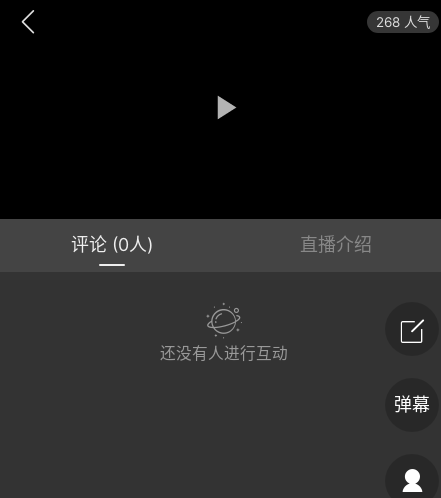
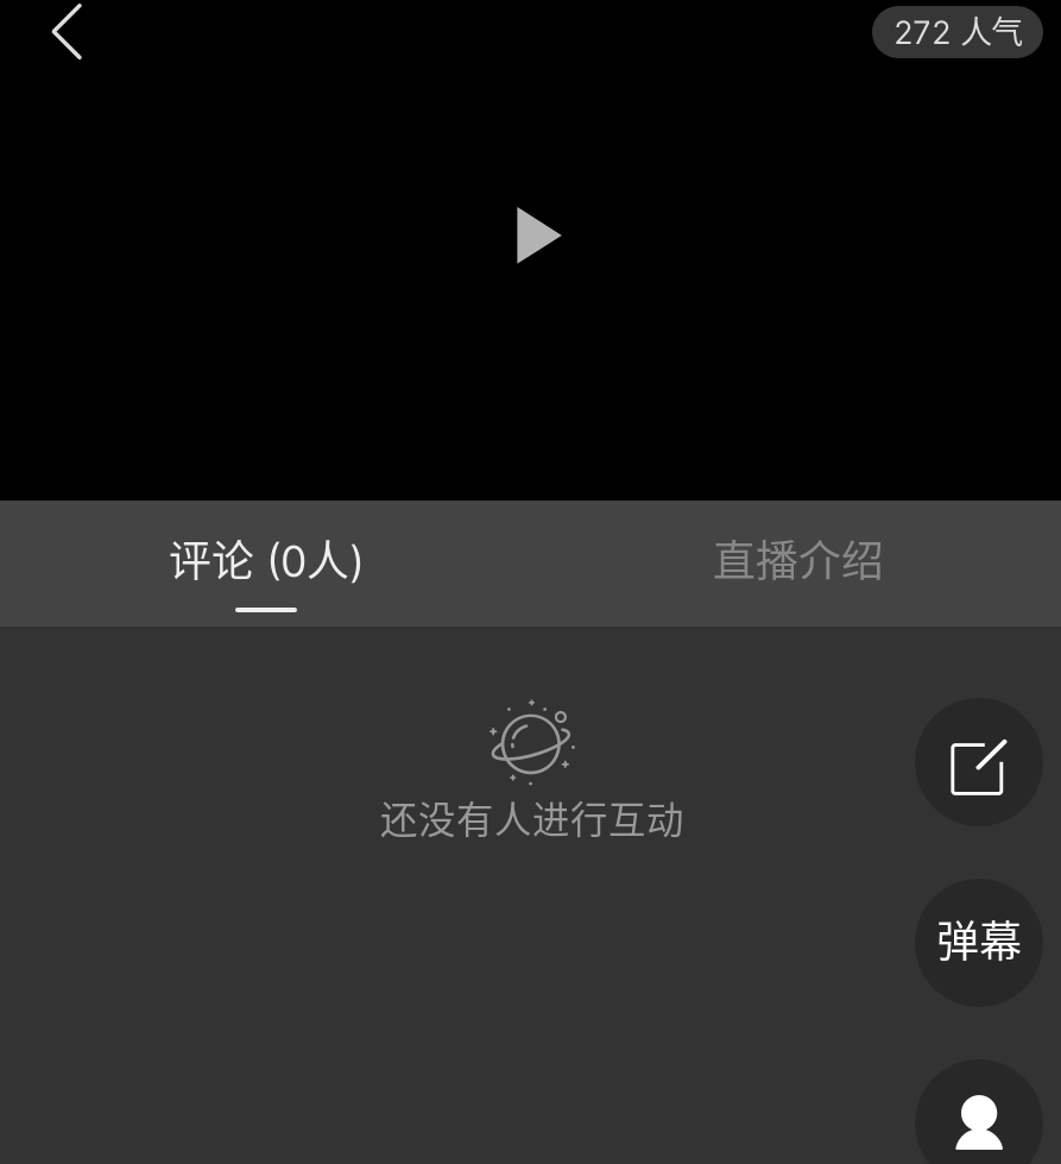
- 268 人气
+ 272 人气
